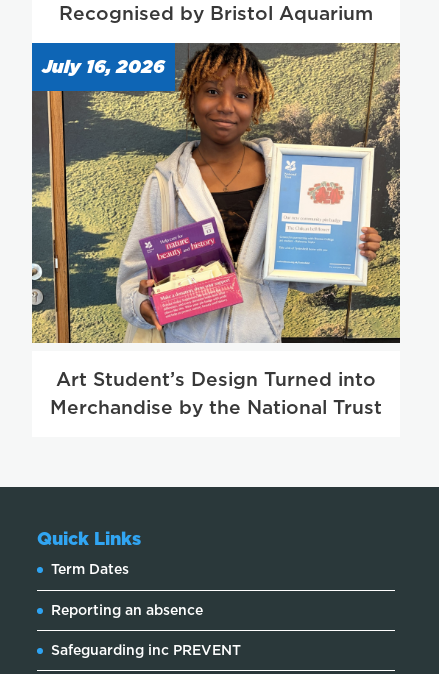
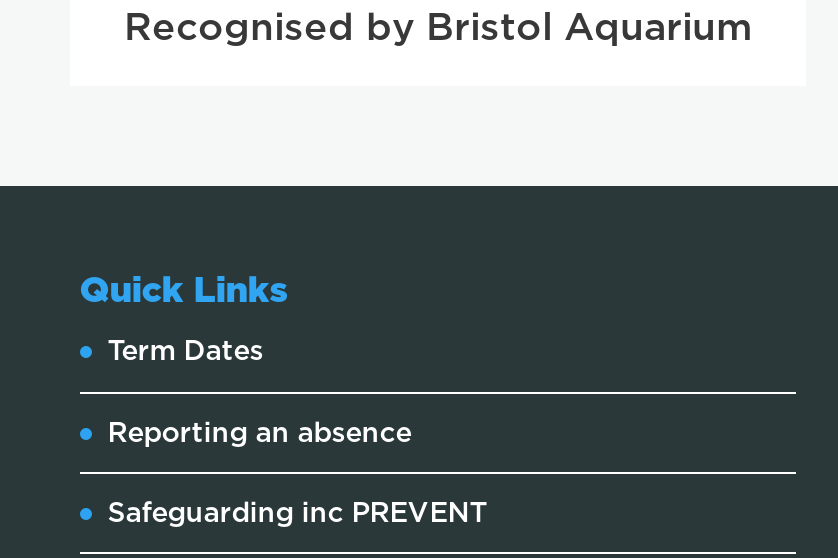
- [image]
- July 16, 2026

- Art Student’s Design Turned into
- Merchandise by the National Trust
